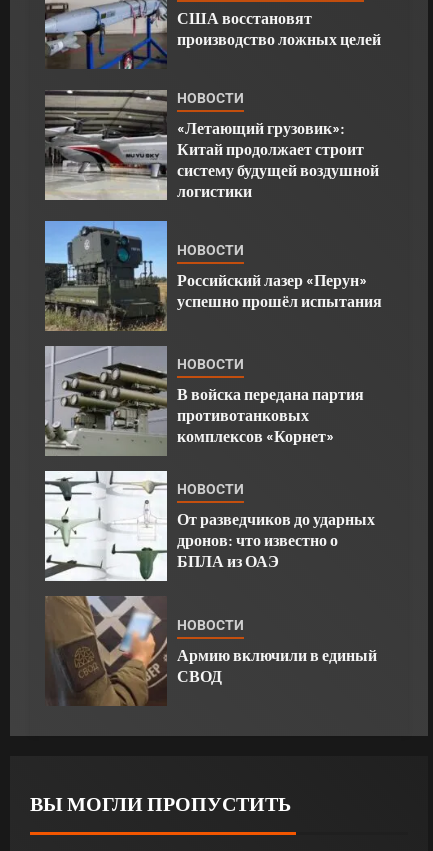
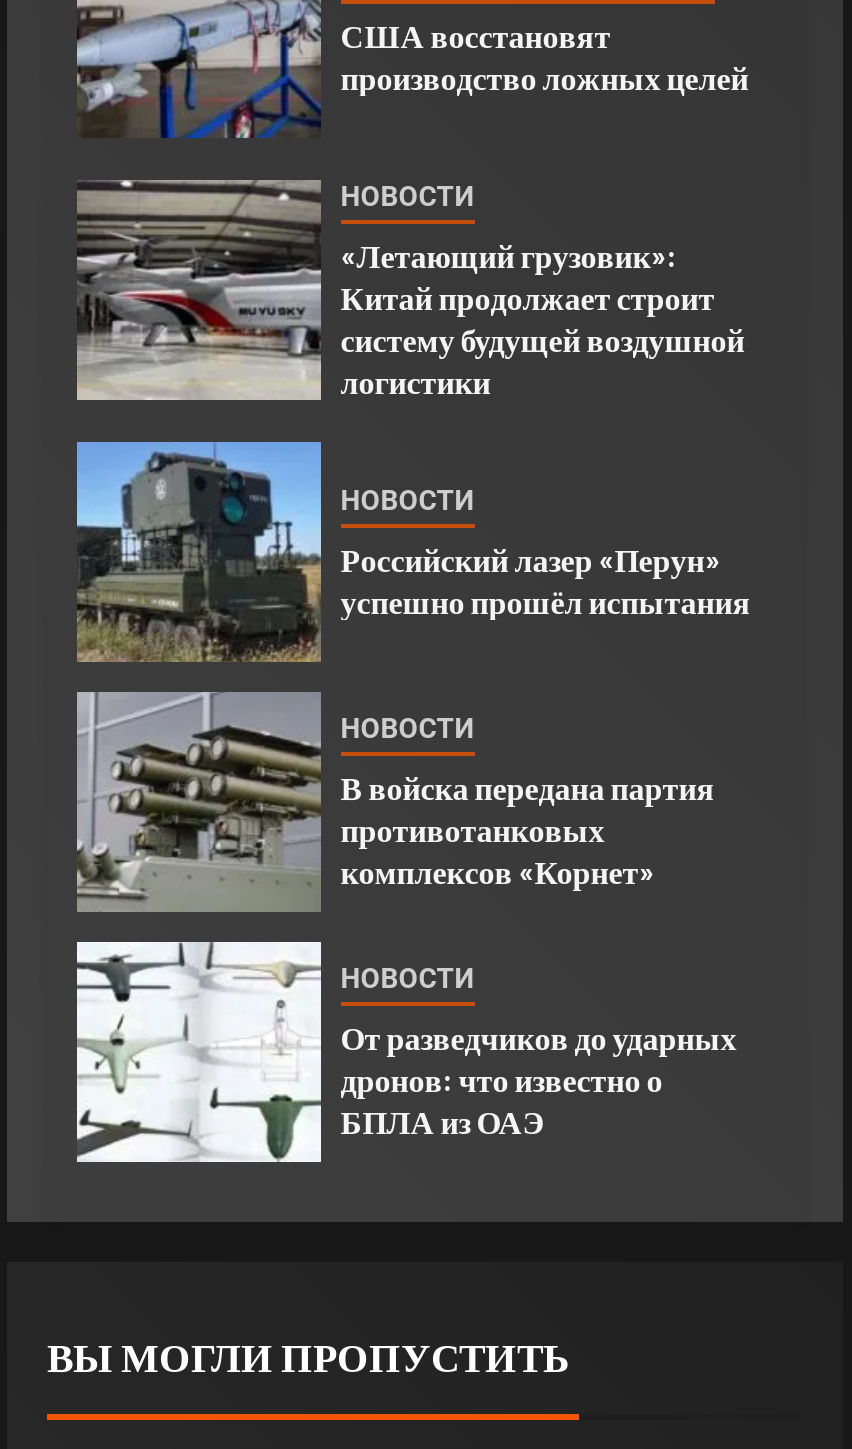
- [image]
- НОВОСТИ
- Армию включили в единый
- СВОД
